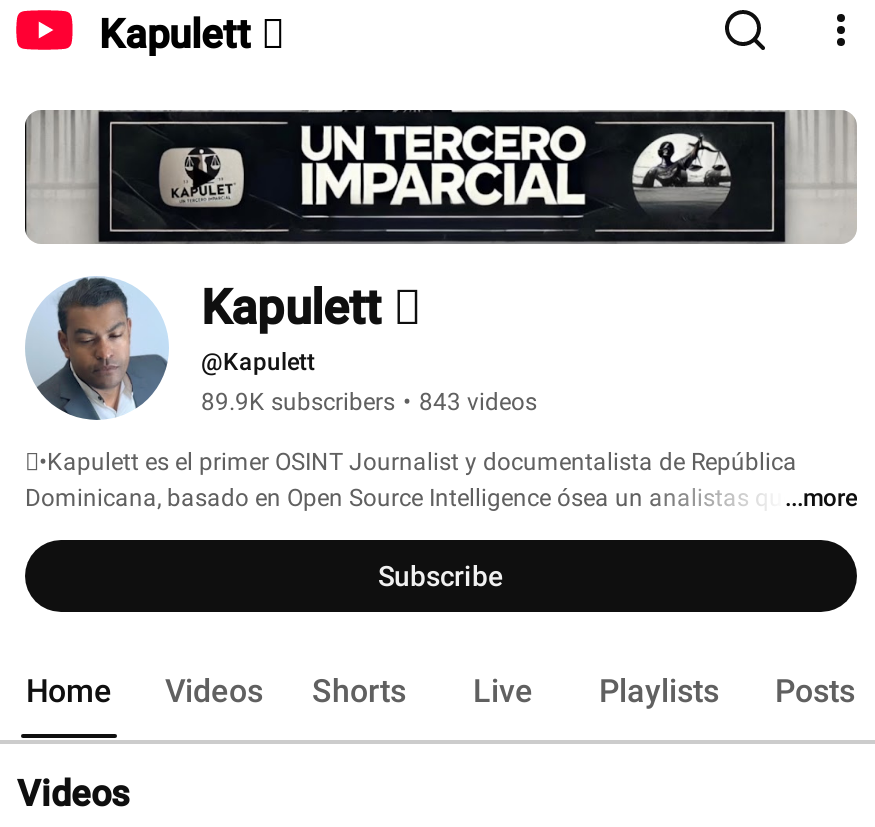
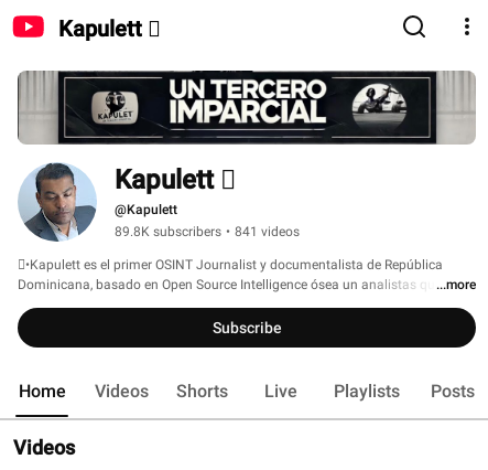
- 89.9K subscribers • 843 videos
+ 89.8K subscribers • 841 videos
